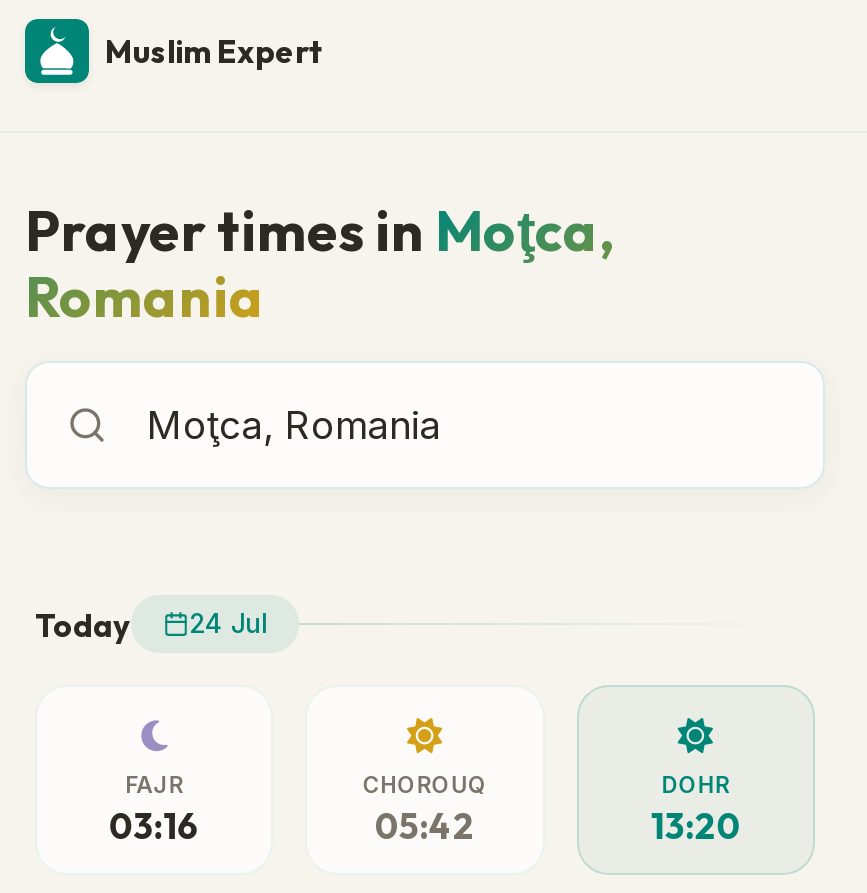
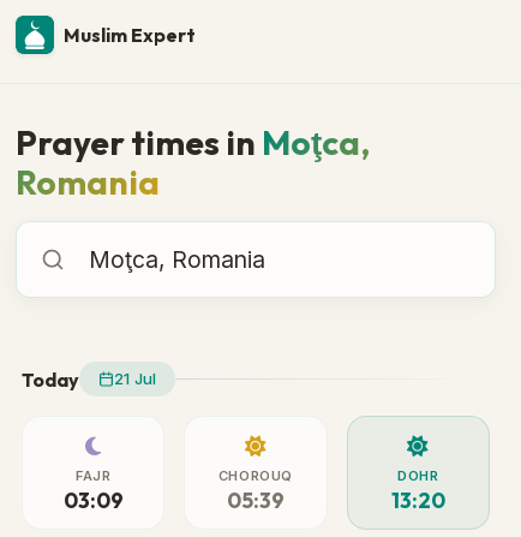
- Today 24 Jul
+ Today 21 Jul

- 03:16
+ 03:09

- 05:42
+ 05:39
